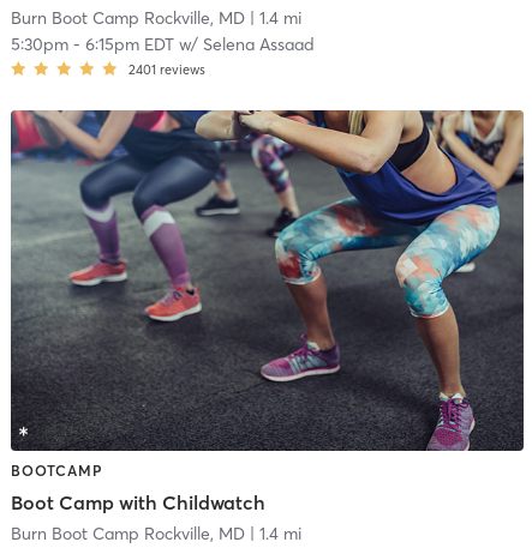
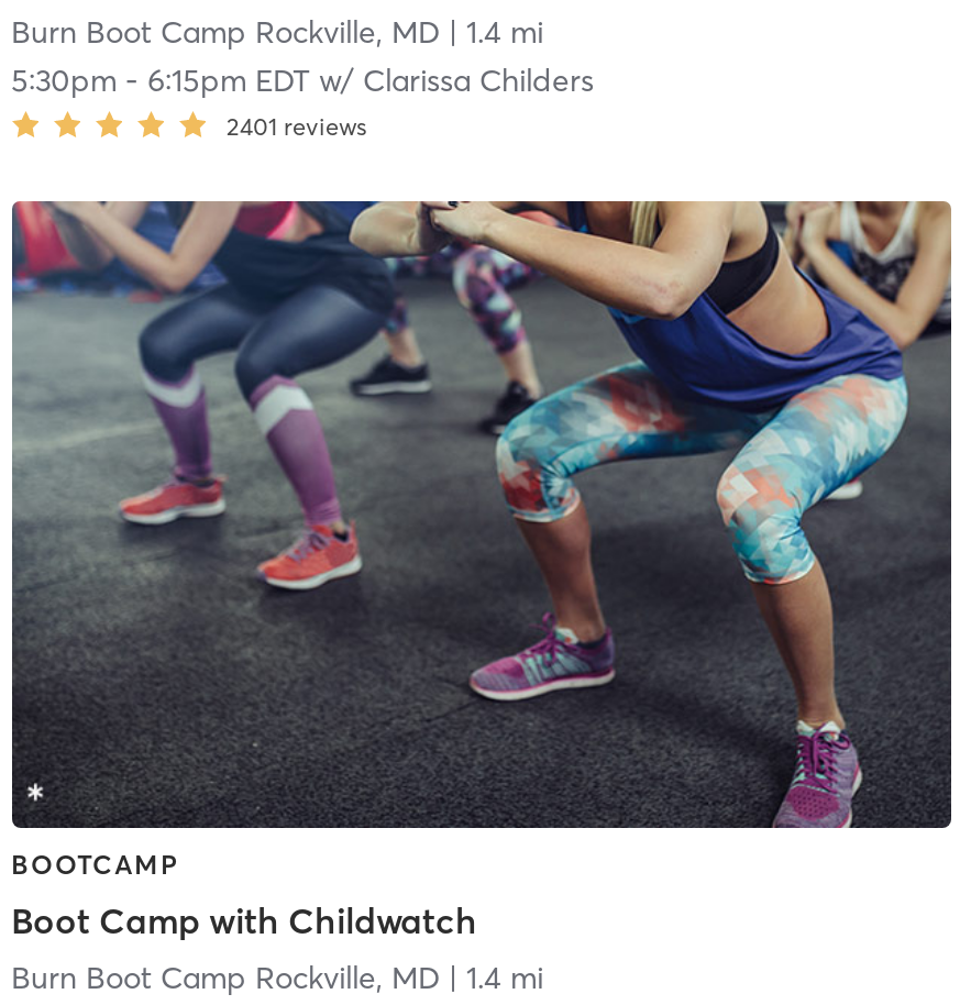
- 5:30pm - 6:15pm EDT w/ Selena Assaad
+ 5:30pm - 6:15pm EDT w/ Clarissa Childers
